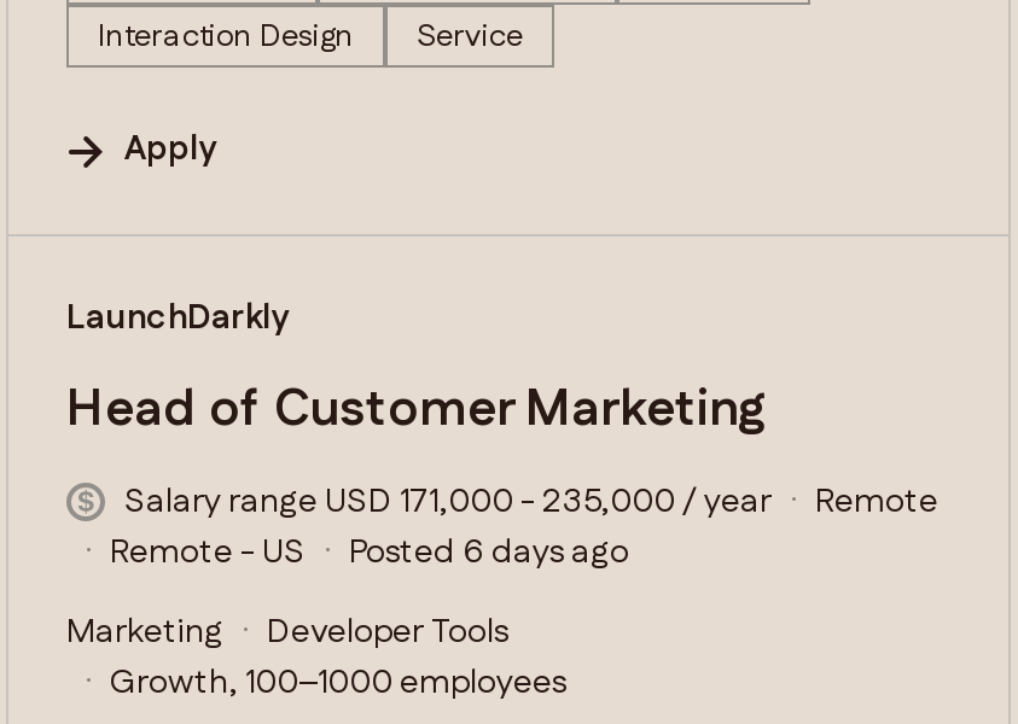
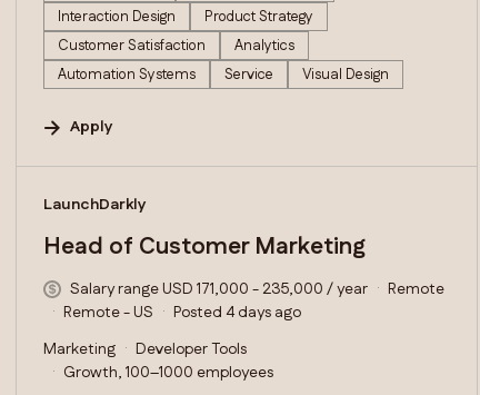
+ Product Strategy
+ Customer Satisfaction
+ Analytics
+ Automation Systems

+ Visual Design

- Posted 6 days ago
+ Posted 4 days ago
